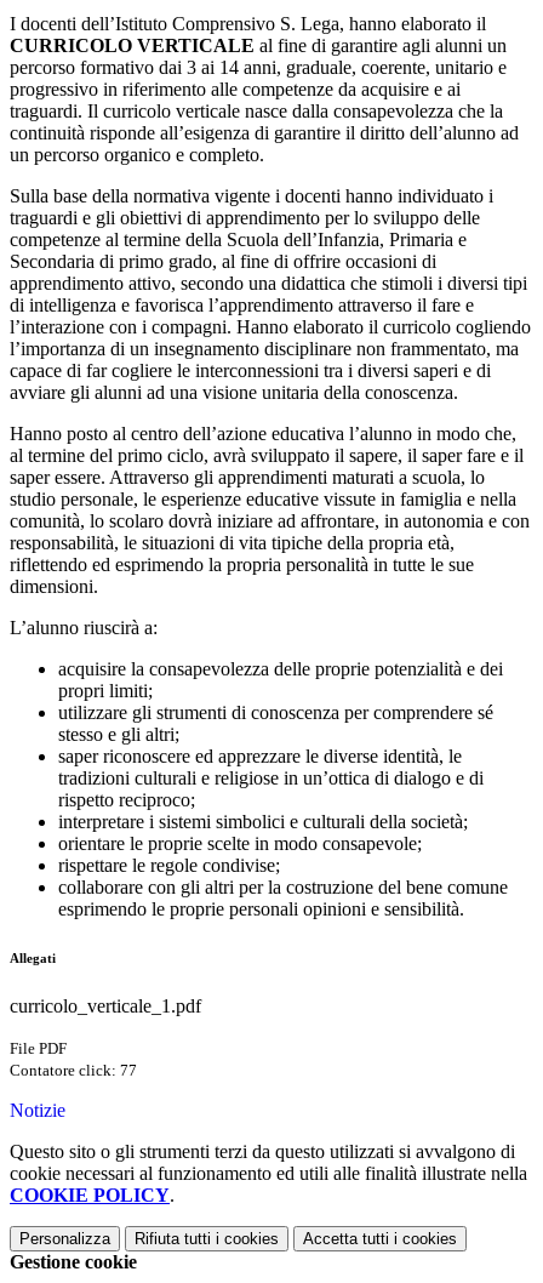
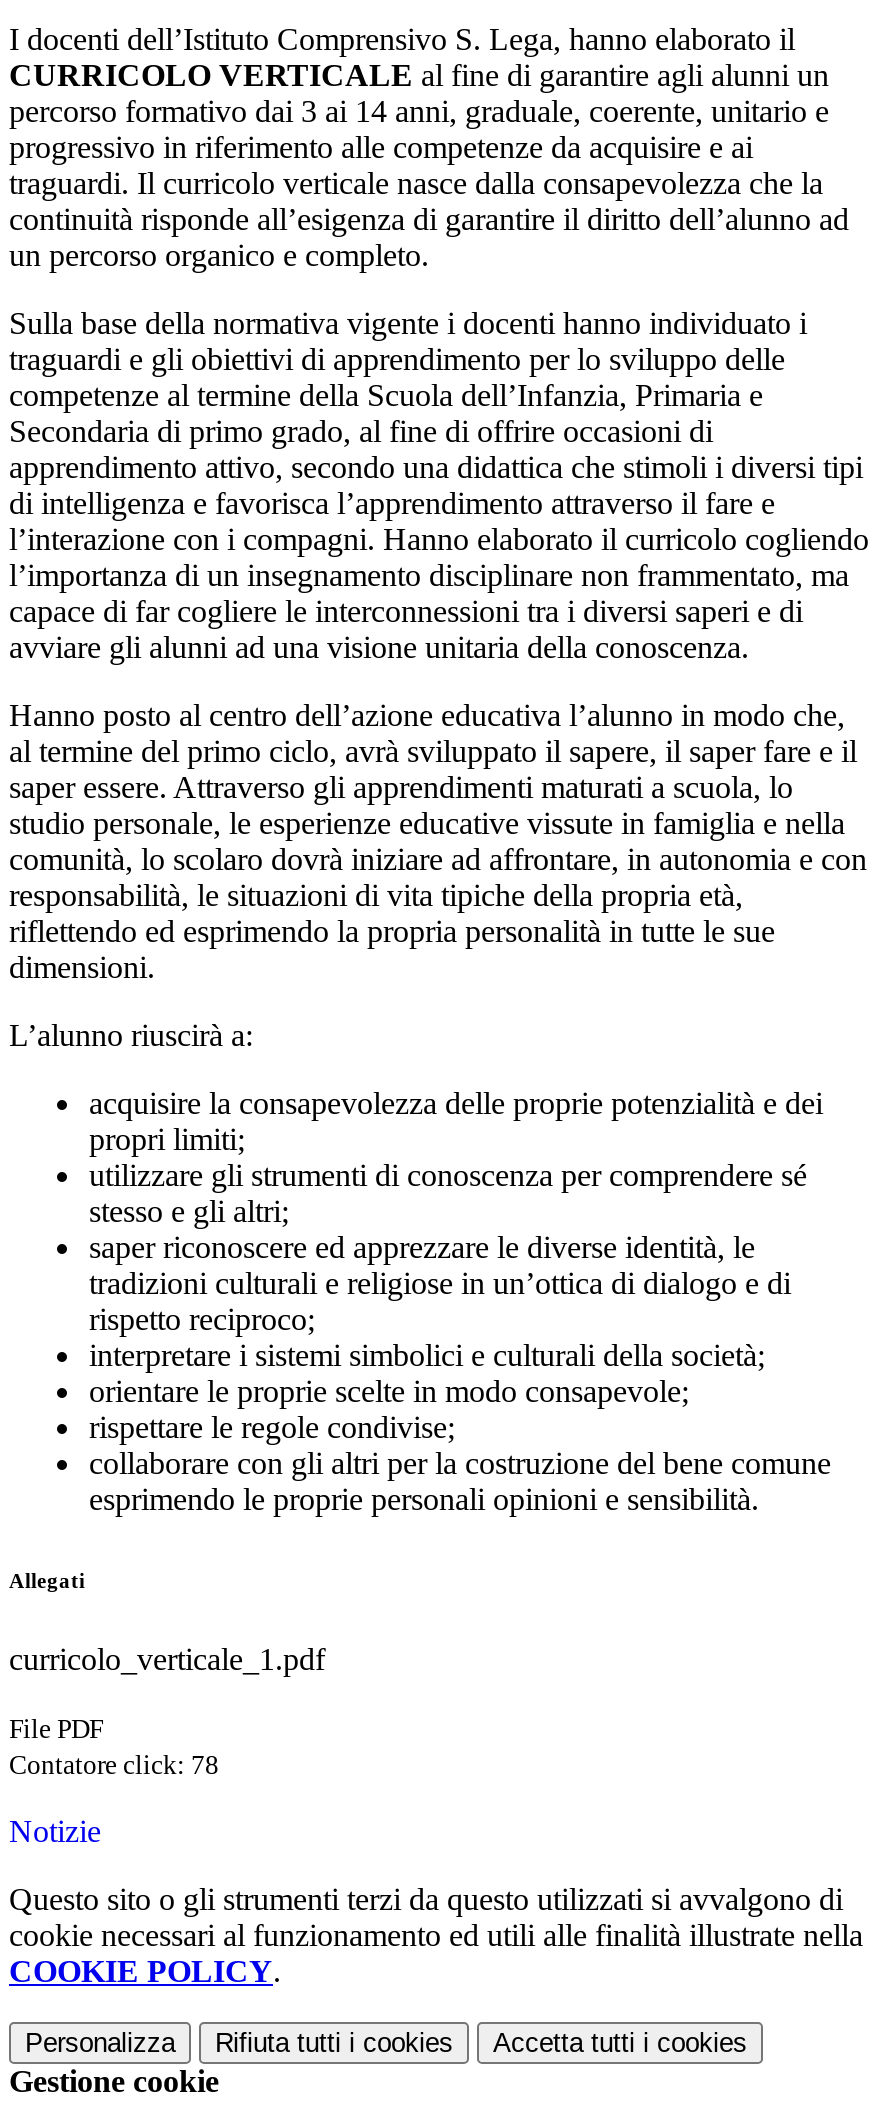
- Contatore click: 77
+ Contatore click: 78
